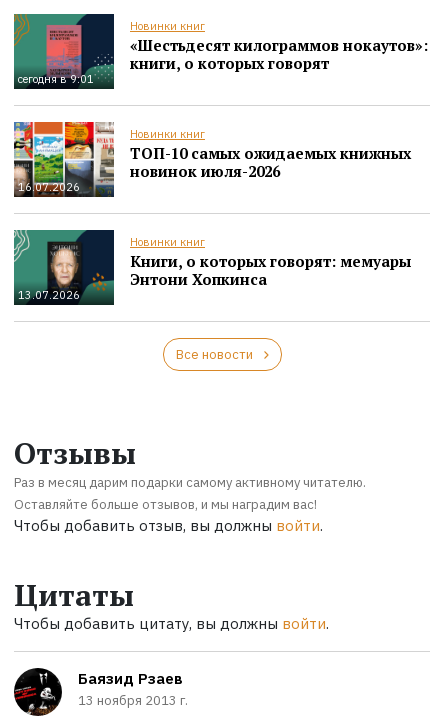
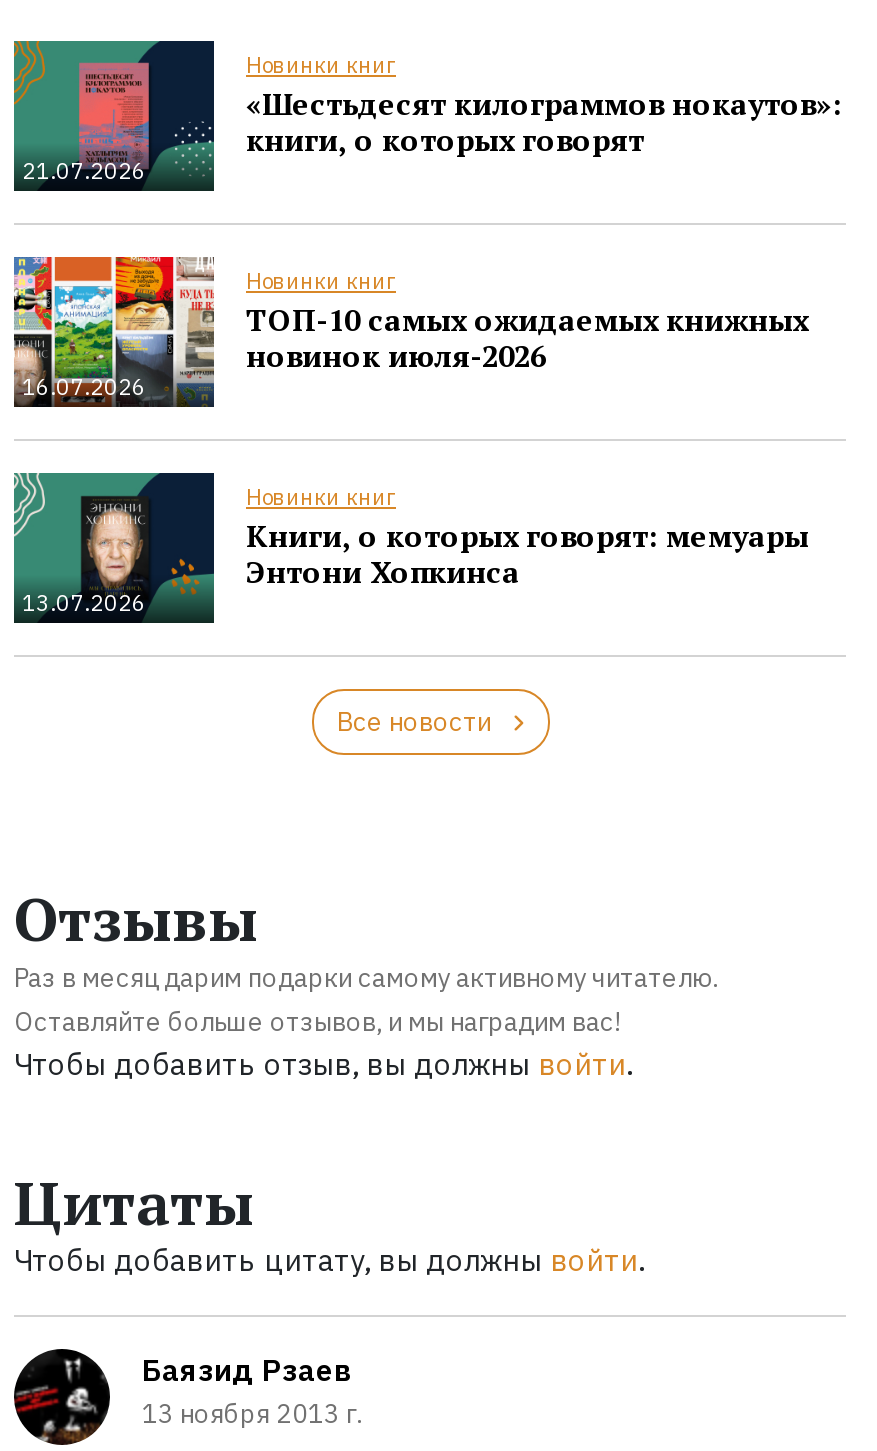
- сегодня в 9:01
+ 21.07.2026
